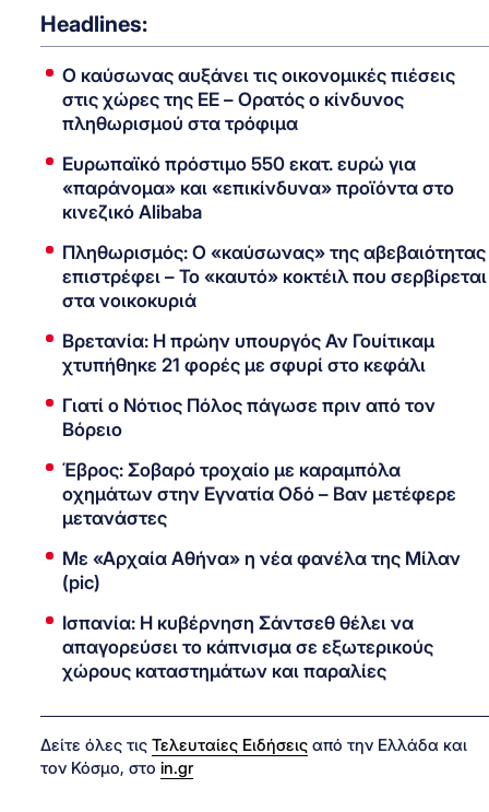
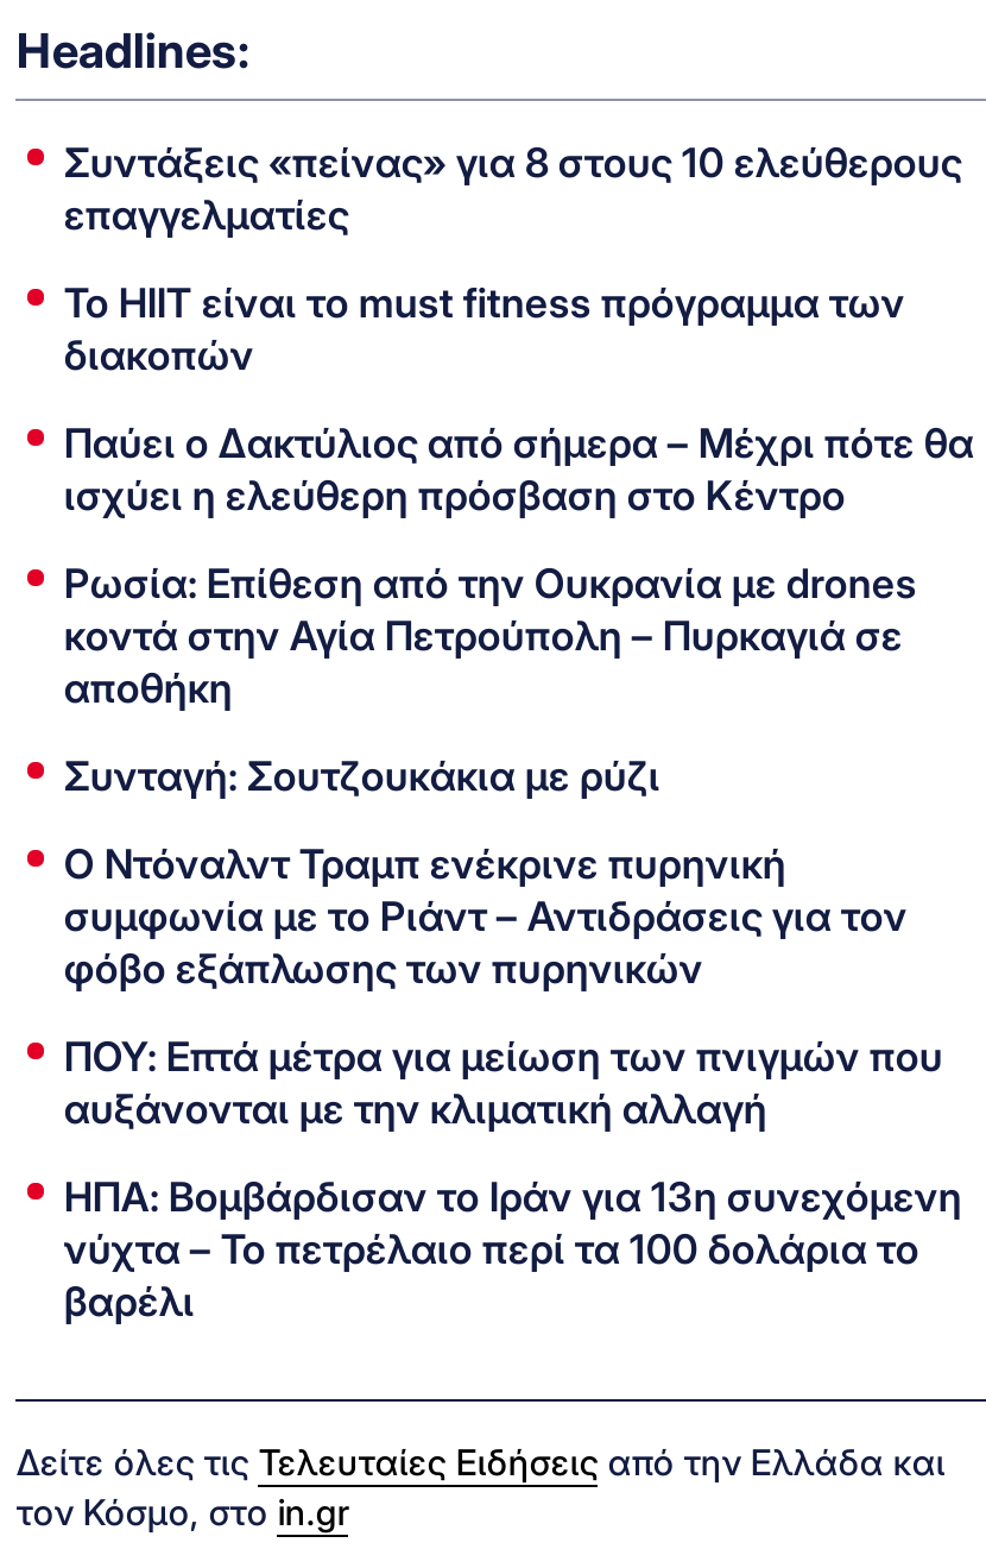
- Ο καύσωνας αυξάνει τις οικονομικές πιέσεις
- στις χώρες της ΕΕ – Ορατός ο κίνδυνος
- πληθωρισμού στα τρόφιμα
+ Συντάξεις «πείνας» για 8 στους 10 ελεύθερους
+ επαγγελματίες

- Ευρωπαϊκό πρόστιμο 550 εκατ. ευρώ για
- «παράνομα» και «επικίνδυνα» προϊόντα στο
- κινεζικό Alibaba
+ Το HIIT είναι το must fitness πρόγραμμα των
+ διακοπών

- Πληθωρισμός: Ο «καύσωνας» της αβεβαιότητας
- επιστρέφει – Το «καυτό» κοκτέιλ που σερβίρεται
- στα νοικοκυριά
+ Παύει ο Δακτύλιος από σήμερα – Μέχρι πότε θα
+ ισχύει η ελεύθερη πρόσβαση στο Κέντρο

- Βρετανία: Η πρώην υπουργός Αν Γουίτικαμ
- χτυπήθηκε 21 φορές με σφυρί στο κεφάλι
+ Ρωσία: Επίθεση από την Ουκρανία με drones
+ κοντά στην Αγία Πετρούπολη – Πυρκαγιά σε
+ αποθήκη

- Γιατί ο Νότιος Πόλος πάγωσε πριν από τον
- Βόρειο
+ Συνταγή: Σουτζουκάκια με ρύζι

- Έβρος: Σοβαρό τροχαίο με καραμπόλα
- οχημάτων στην Εγνατία Οδό – Βαν μετέφερε
- μετανάστες
+ Ο Ντόναλντ Τραμπ ενέκρινε πυρηνική
+ συμφωνία με τo Ριάντ – Αντιδράσεις για τον
+ φόβο εξάπλωσης των πυρηνικών

- Με «Αρχαία Αθήνα» η νέα φανέλα της Μίλαν
- (pic)
+ ΠΟΥ: Επτά μέτρα για μείωση των πνιγμών που
+ αυξάνονται με την κλιματική αλλαγή

- Ισπανία: Η κυβέρνηση Σάντσεθ θέλει να
- απαγορεύσει το κάπνισμα σε εξωτερικούς
- χώρους καταστημάτων και παραλίες
+ ΗΠΑ: Βομβάρδισαν το Ιράν για 13η συνεχόμενη
+ νύχτα – Το πετρέλαιο περί τα 100 δολάρια το
+ βαρέλι
